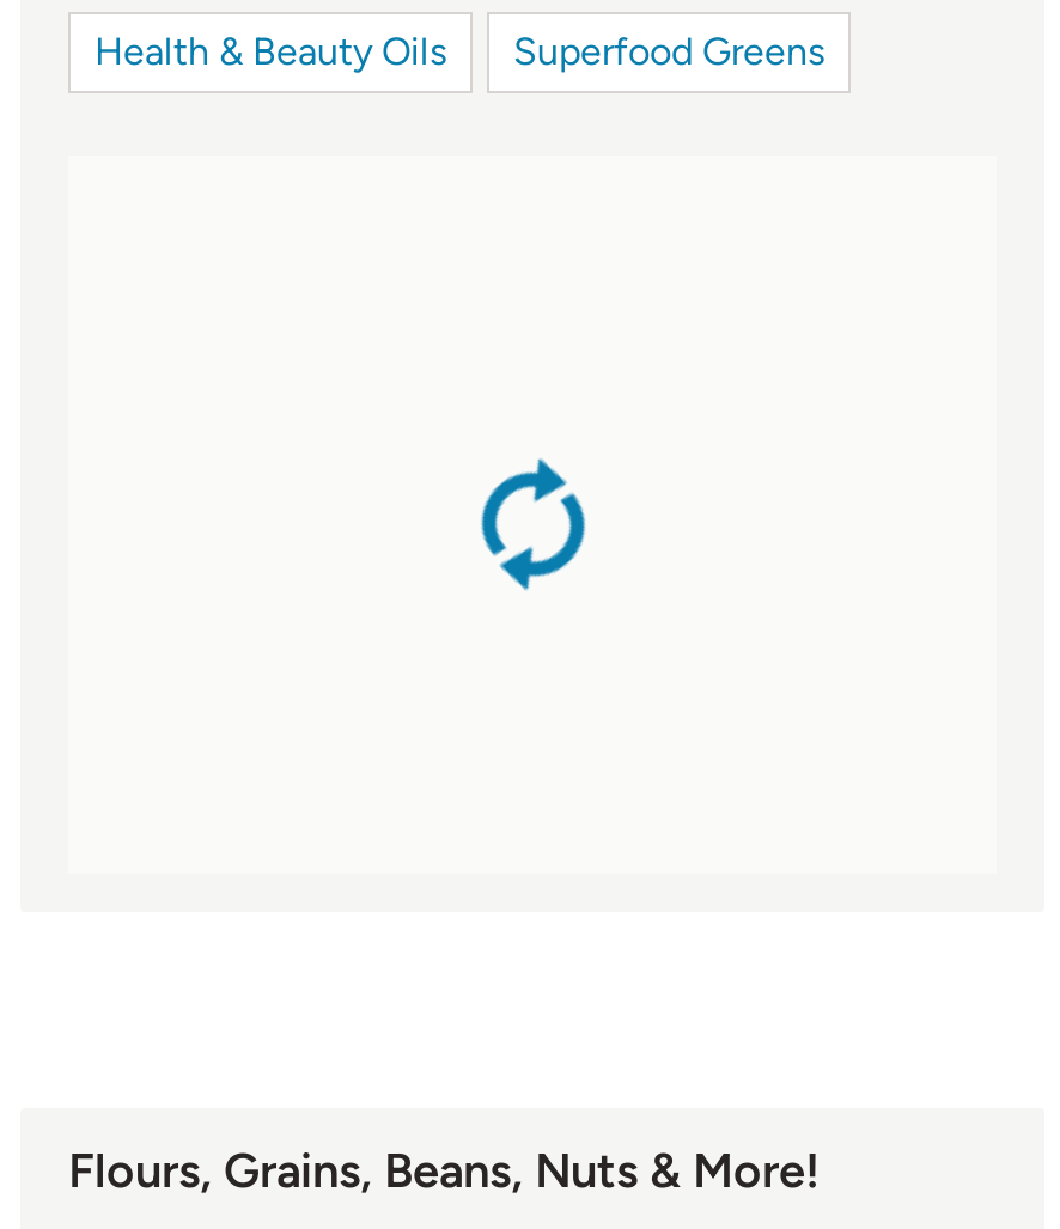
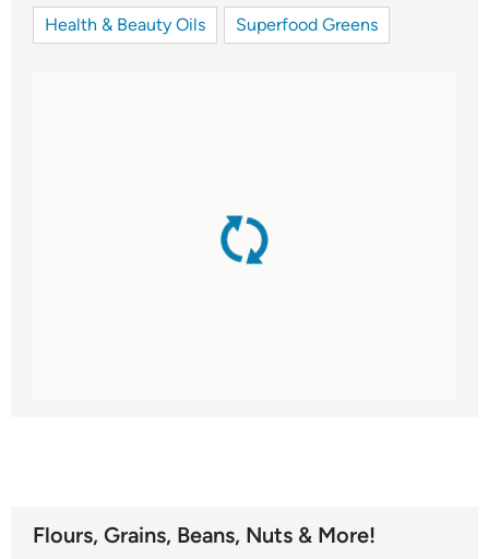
- [image]
+ [image]
